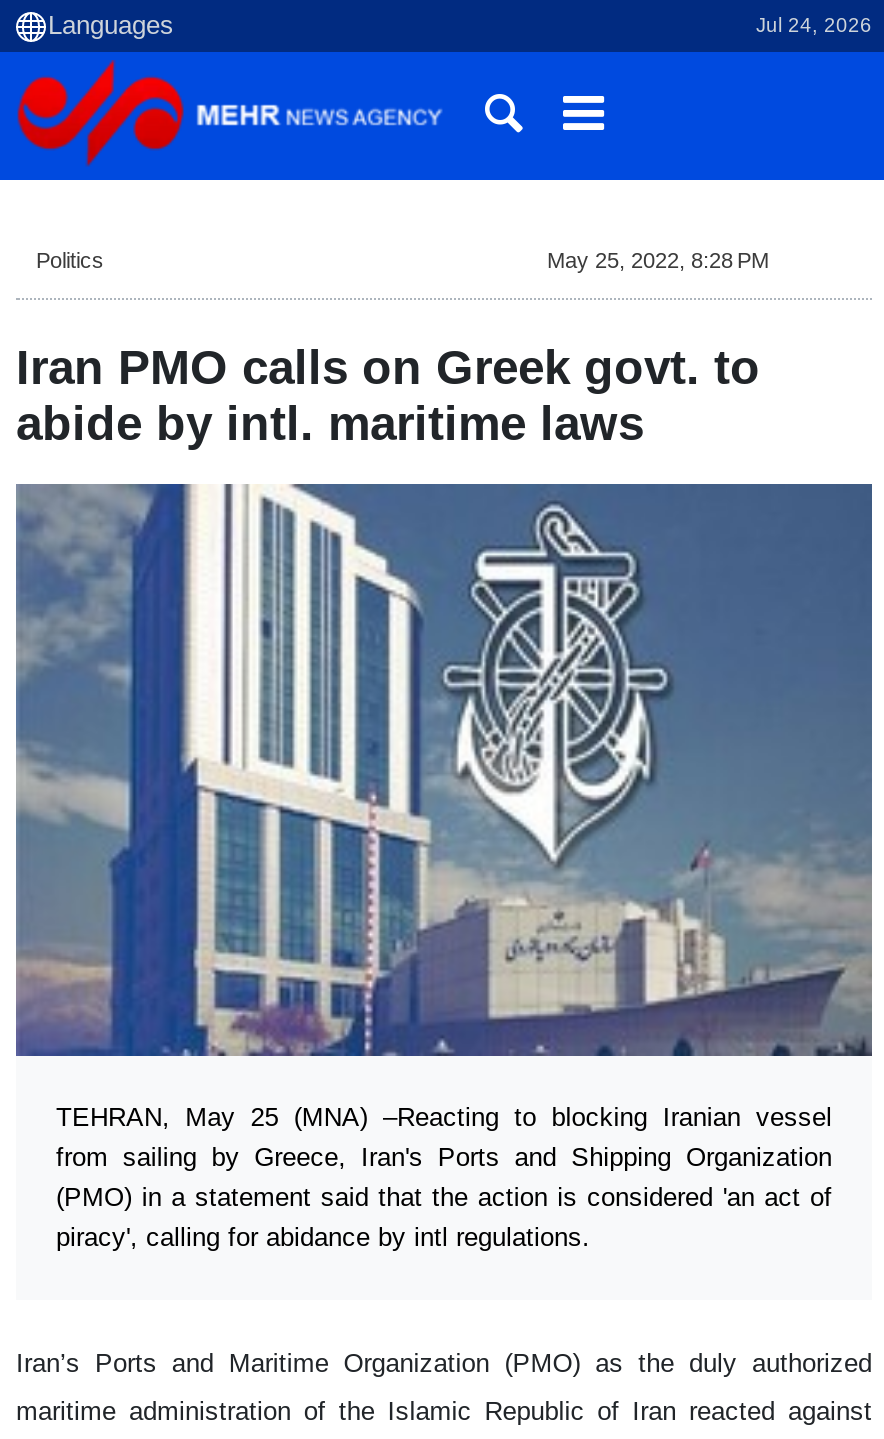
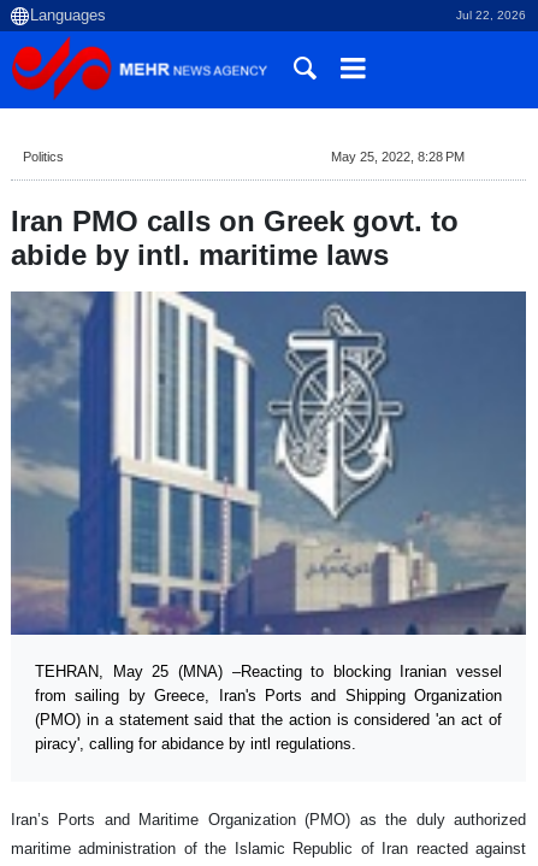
- Jul 24, 2026
+ Jul 22, 2026
